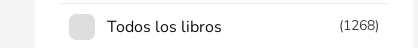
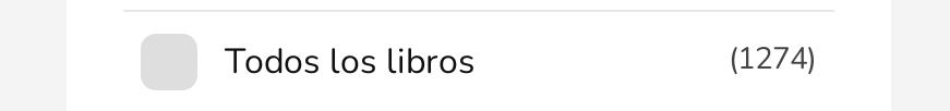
- (1268)
+ (1274)
